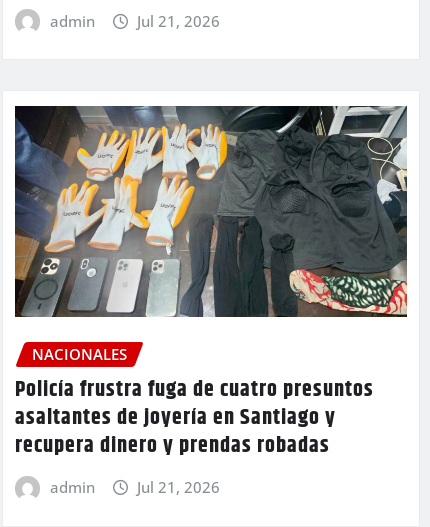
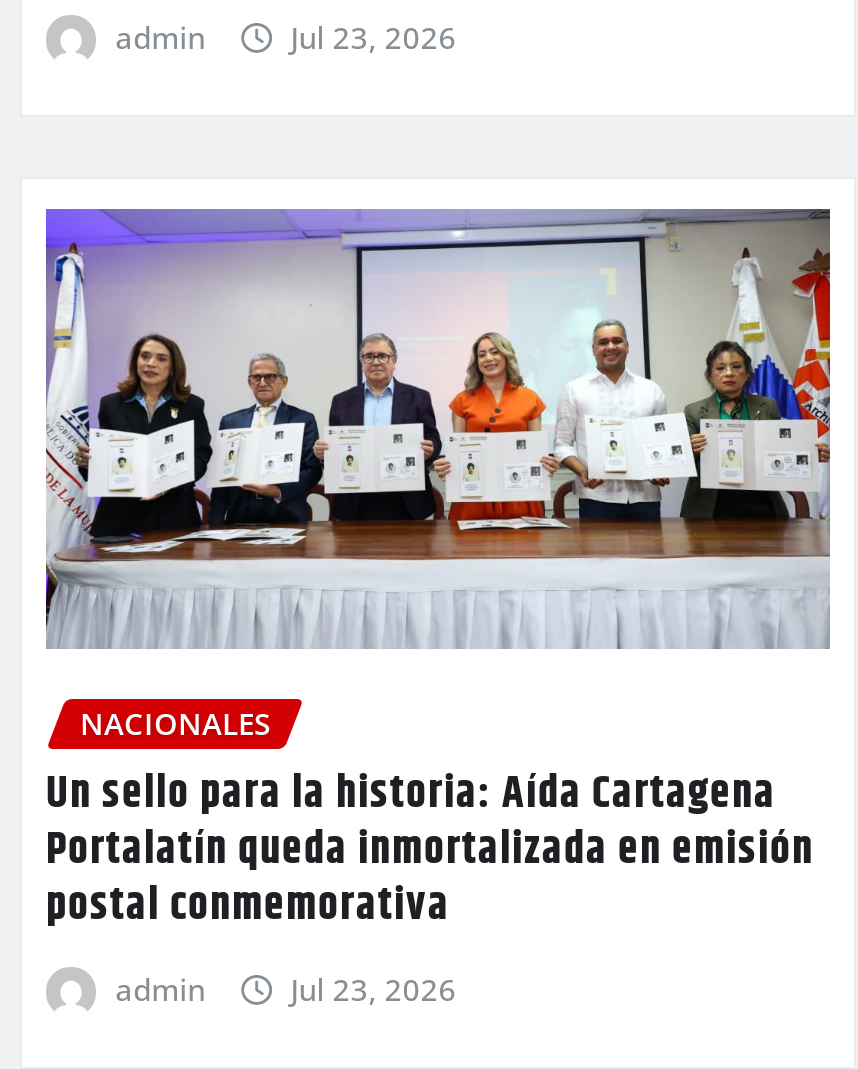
- Jul 21, 2026
+ Jul 23, 2026

- [image]
+ [image]

- Policía frustra fuga de cuatro presuntos
- asaltantes de joyería en Santiago y
- recupera dinero y prendas robadas
+ Un sello para la historia: Aída Cartagena
+ Portalatín queda inmortalizada en emisión
+ postal conmemorativa

- Jul 21, 2026
+ Jul 23, 2026
